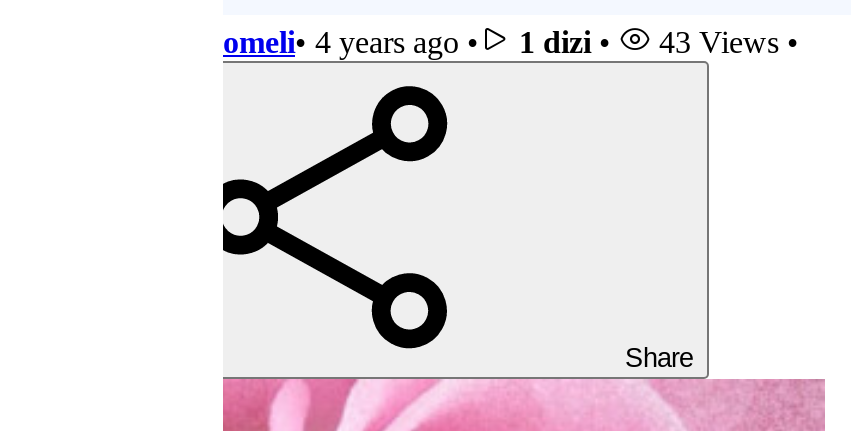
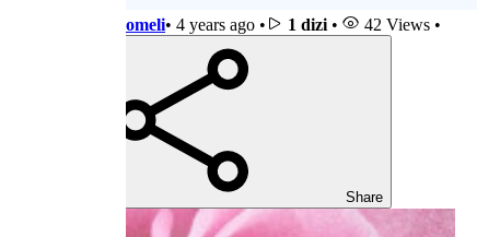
- 43 Views •
+ 42 Views •
